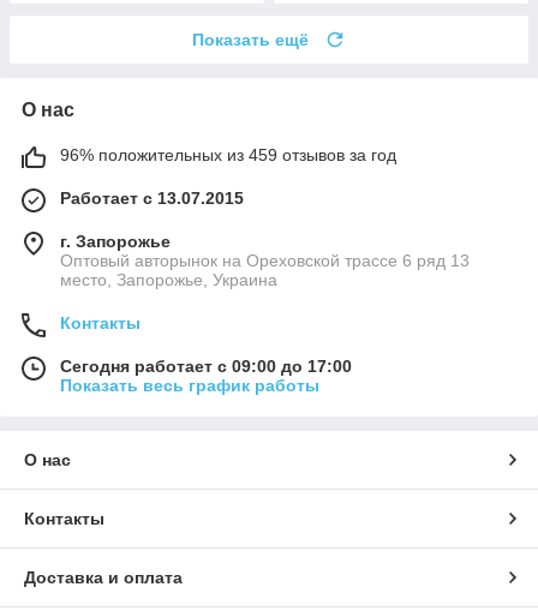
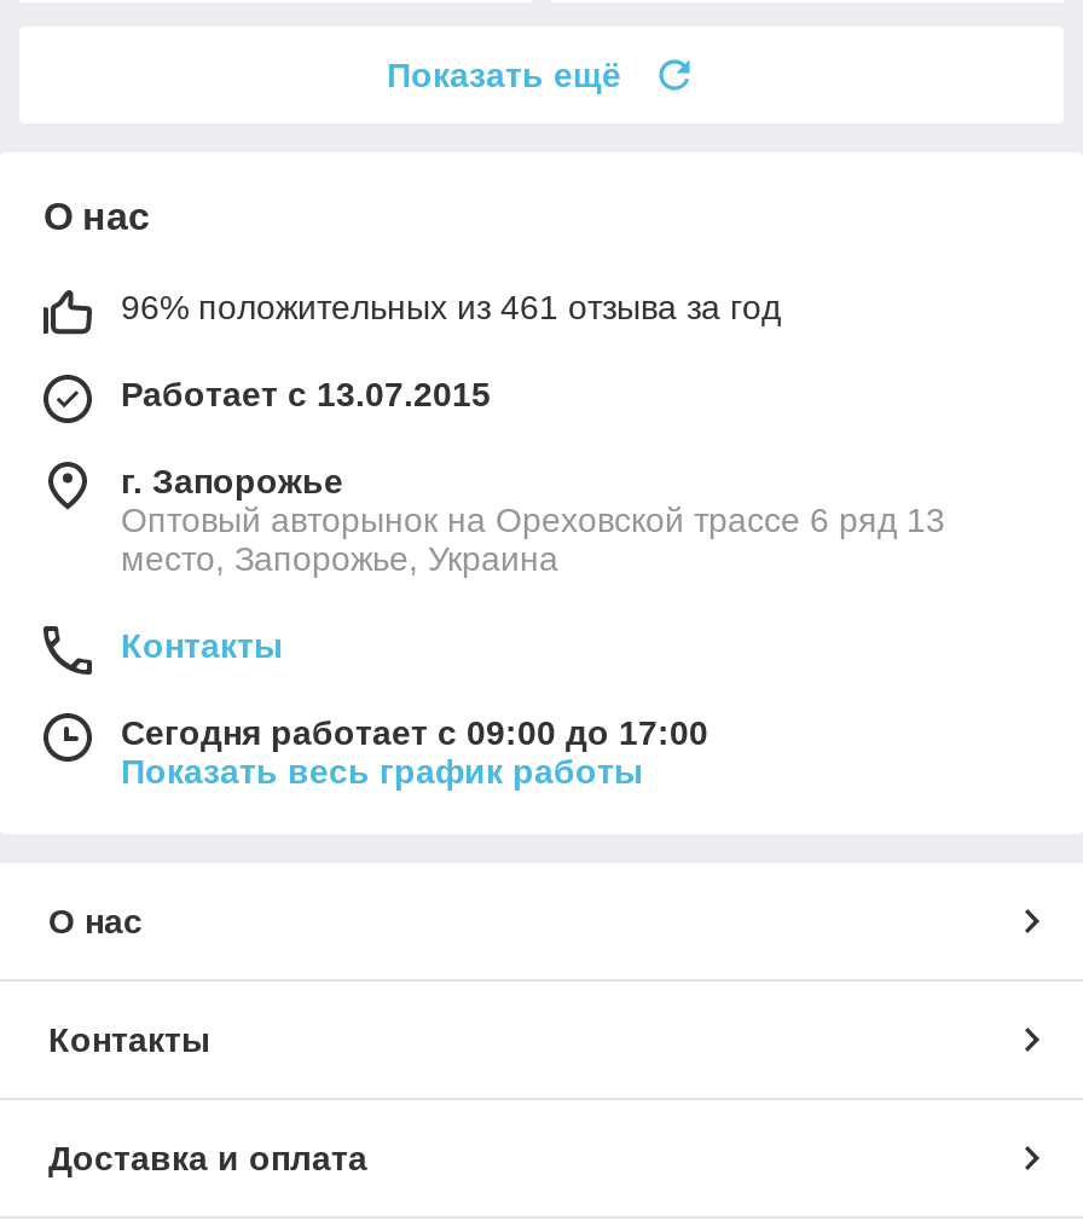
- 96% положительных из 459 отзывов за год
+ 96% положительных из 461 отзыва за год
